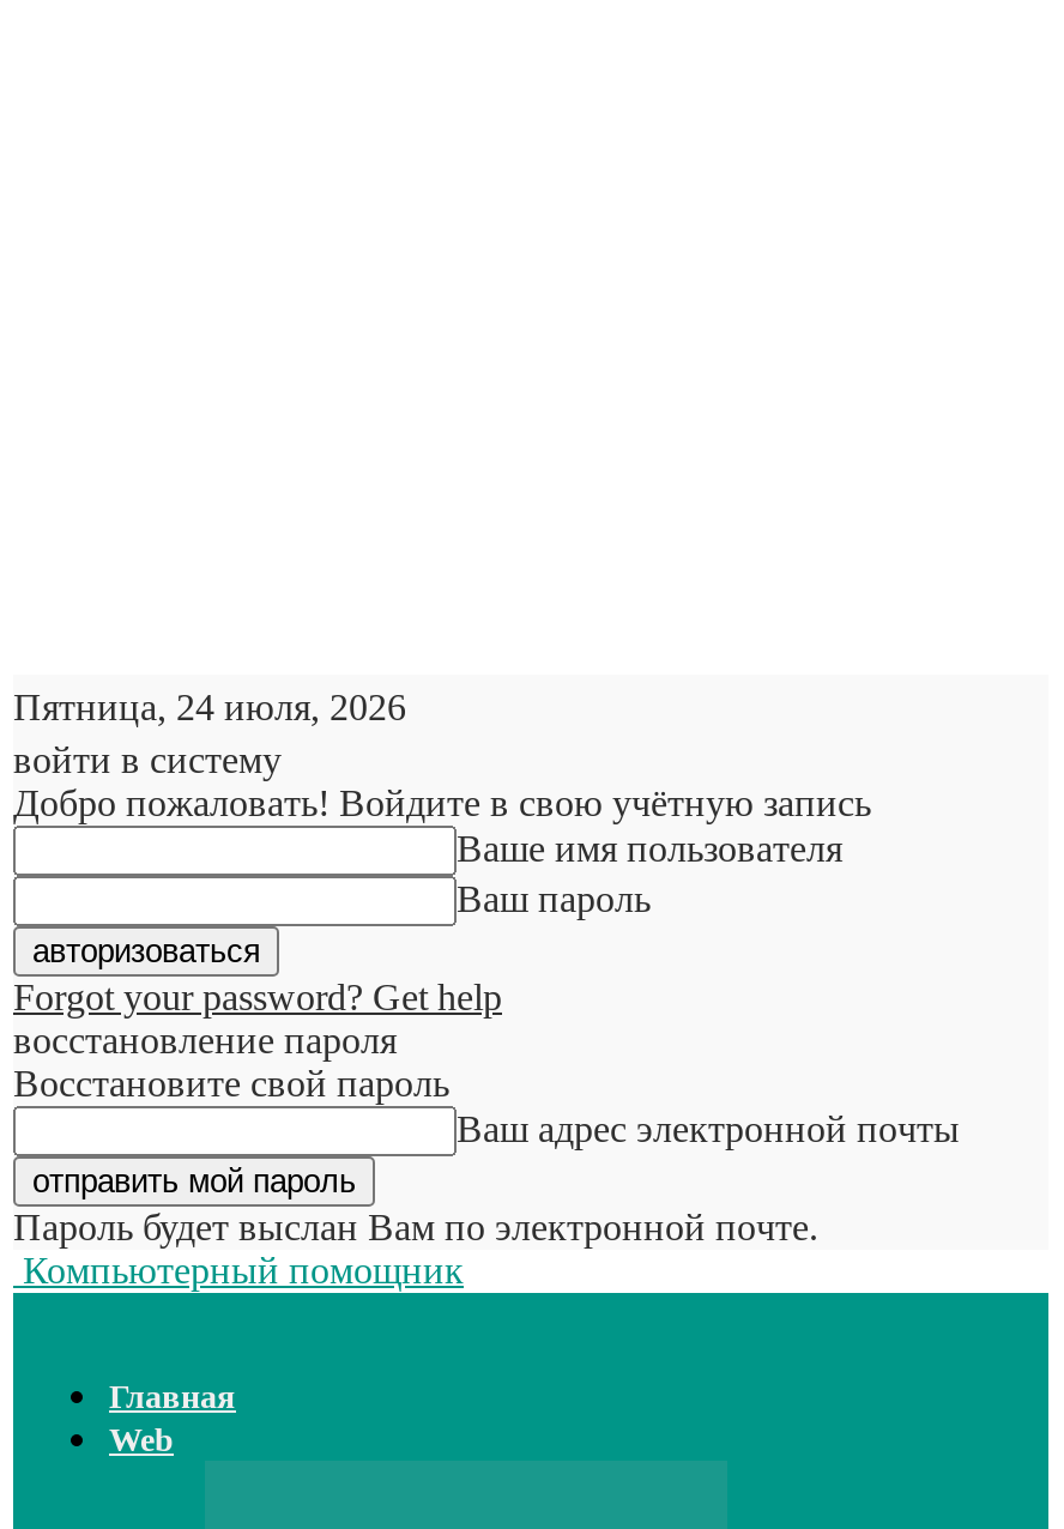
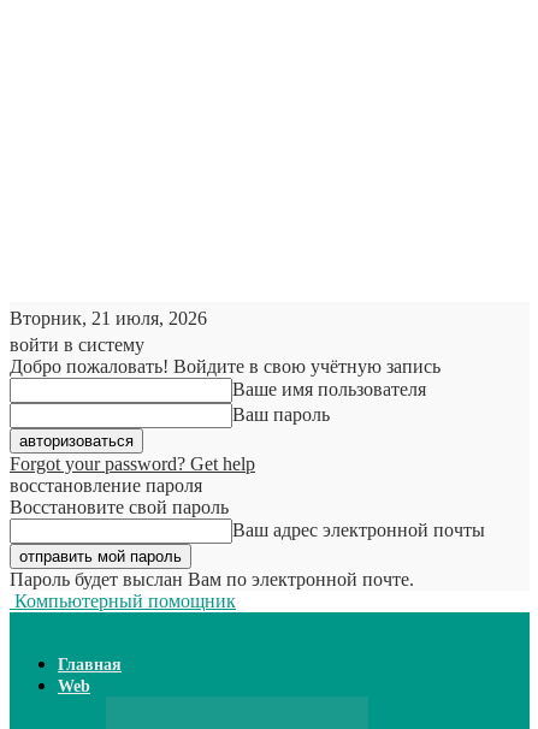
- Пятница, 24 июля, 2026
+ Вторник, 21 июля, 2026
